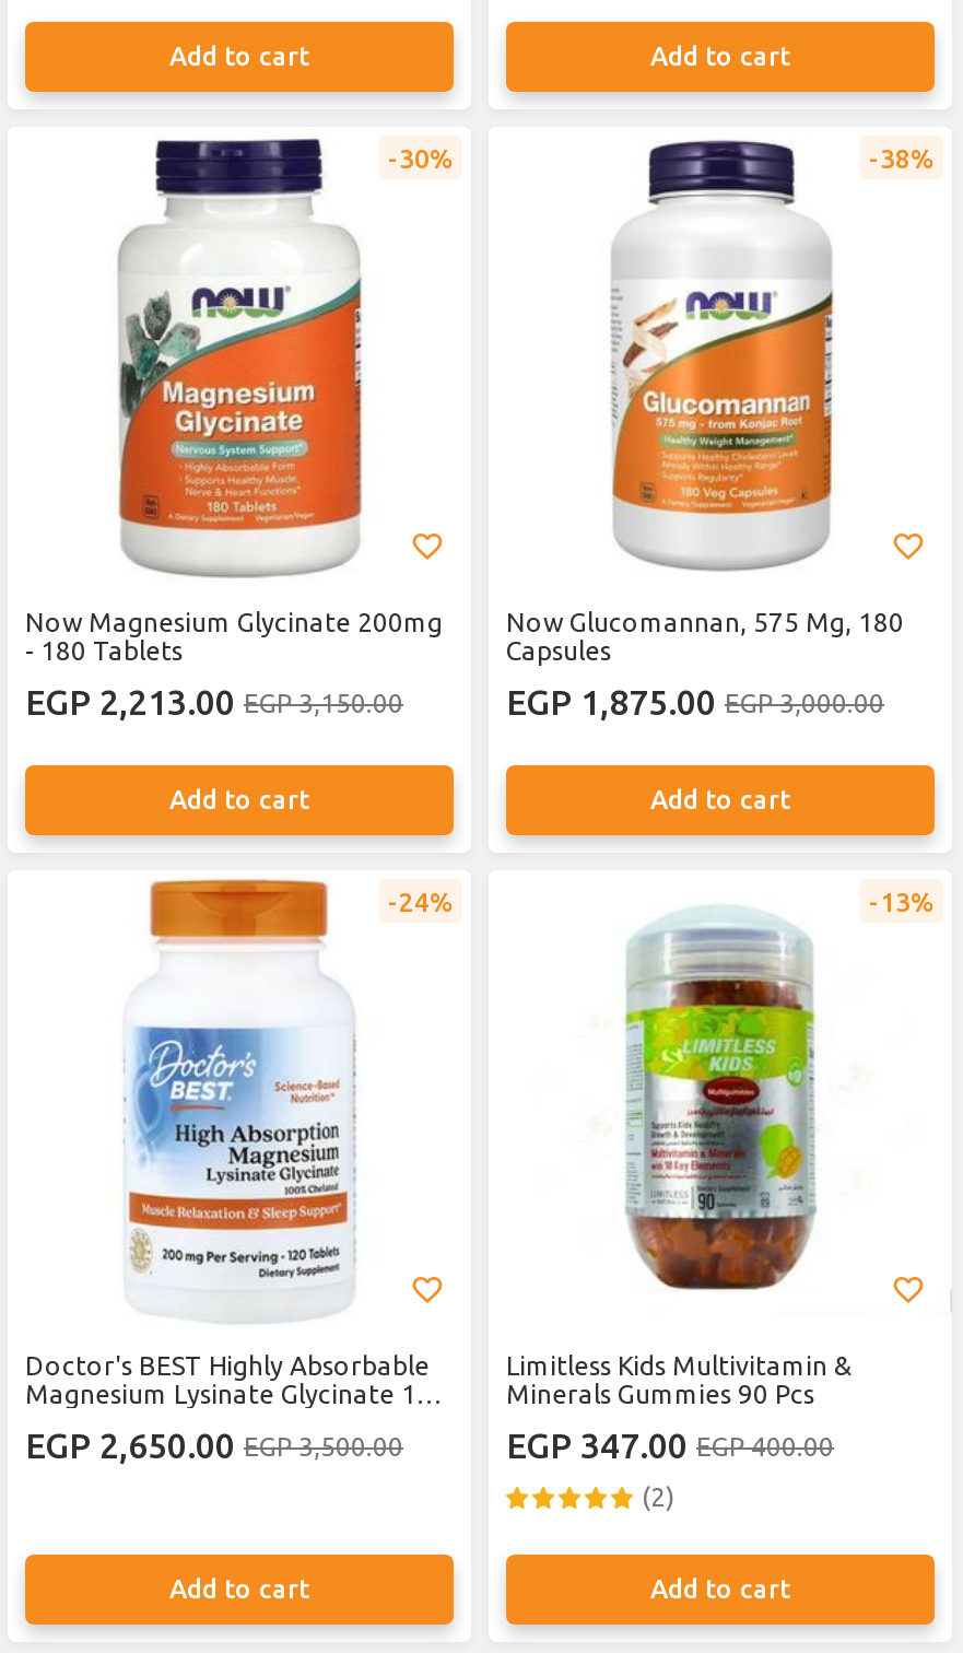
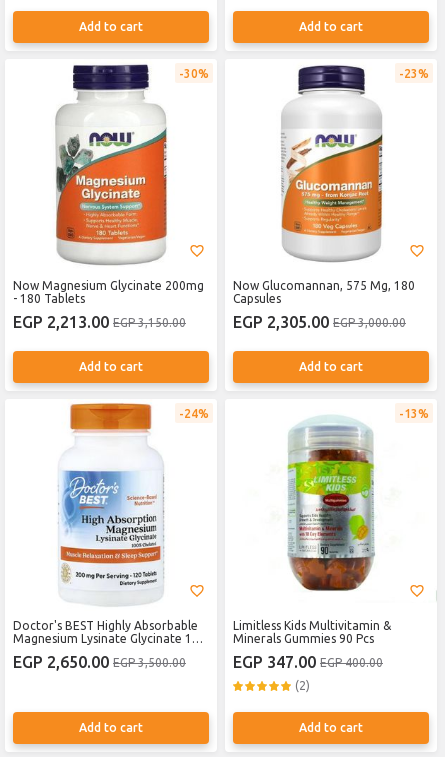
- 38%
+ 23%

- EGP 1,875.00
+ EGP 2,305.00
